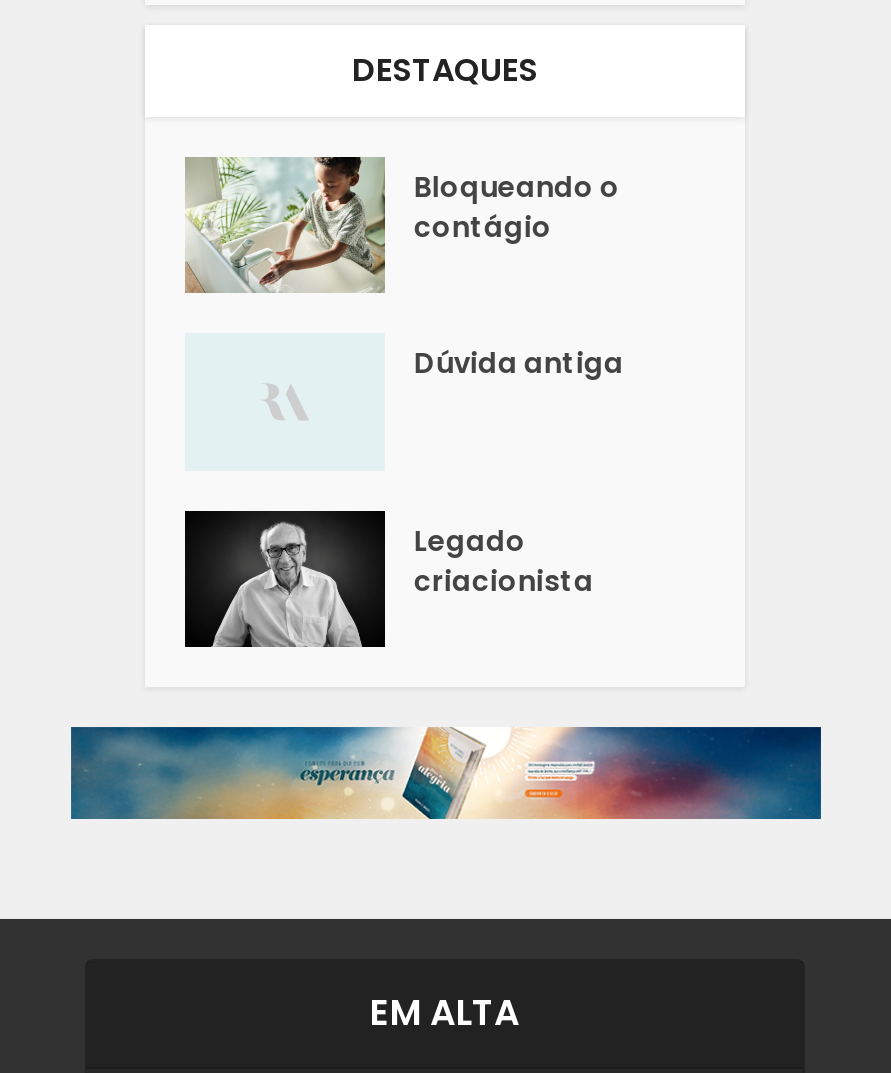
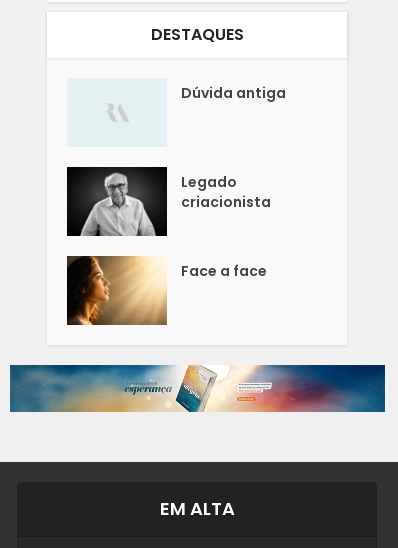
- [image]
- Bloqueando o
- contágio

moved up: Dúvida antiga | Legado | criacionista

+ [image]
+ Face a face
